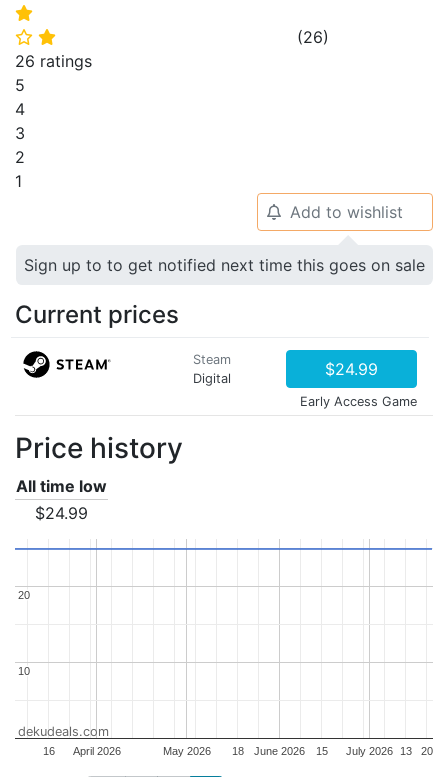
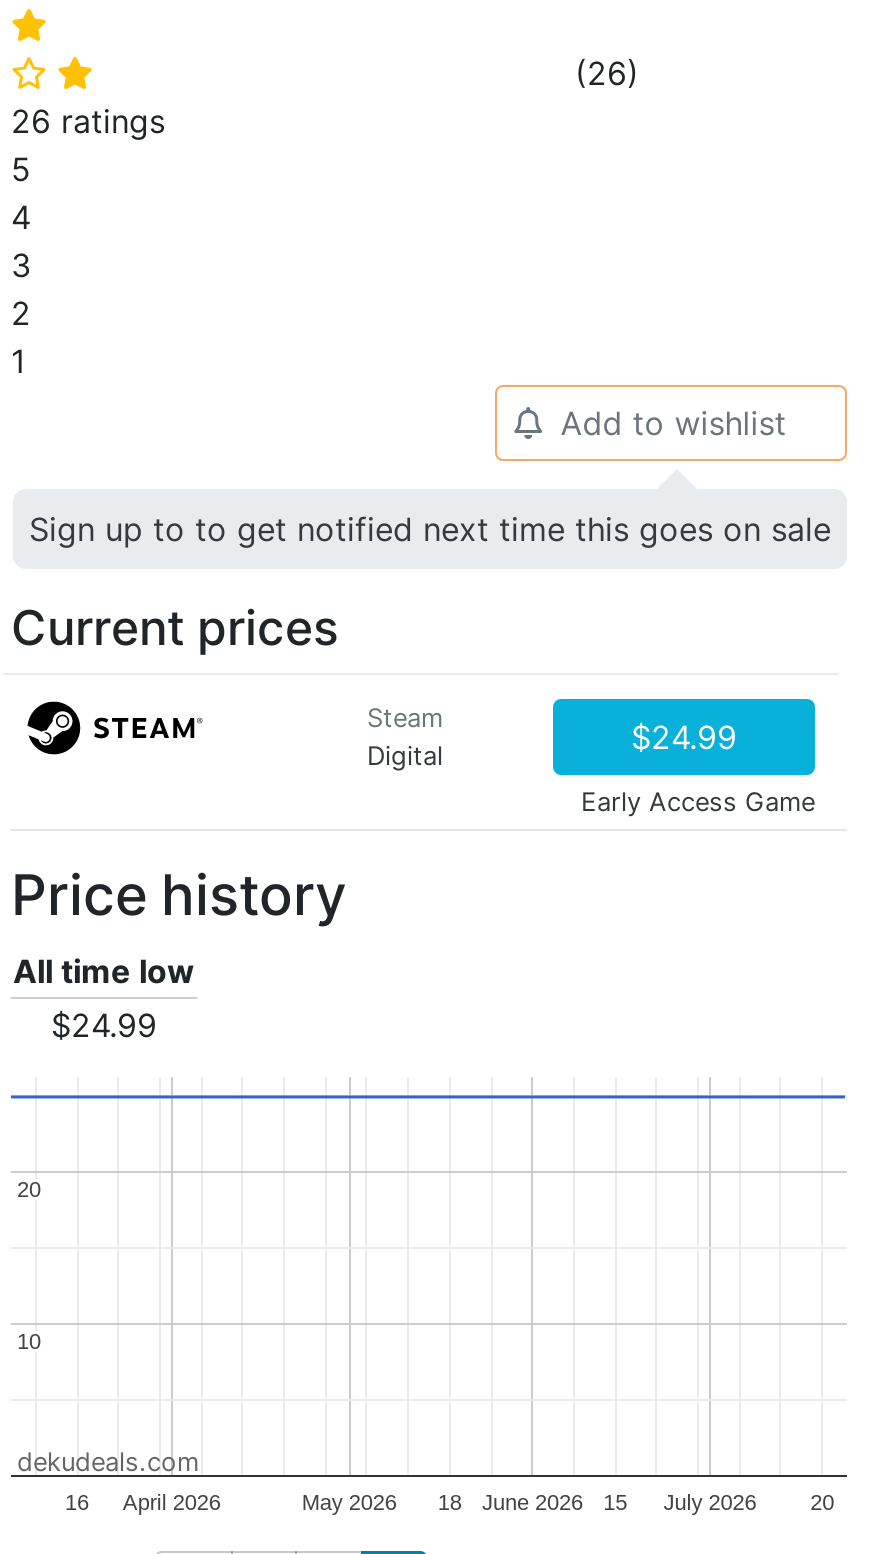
- 13
